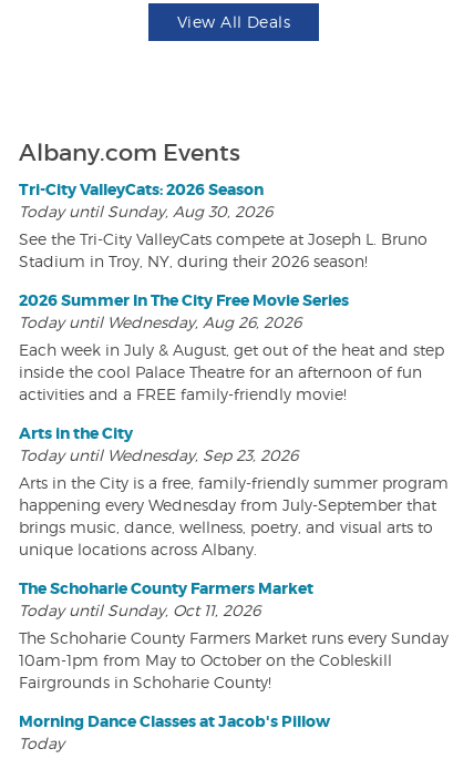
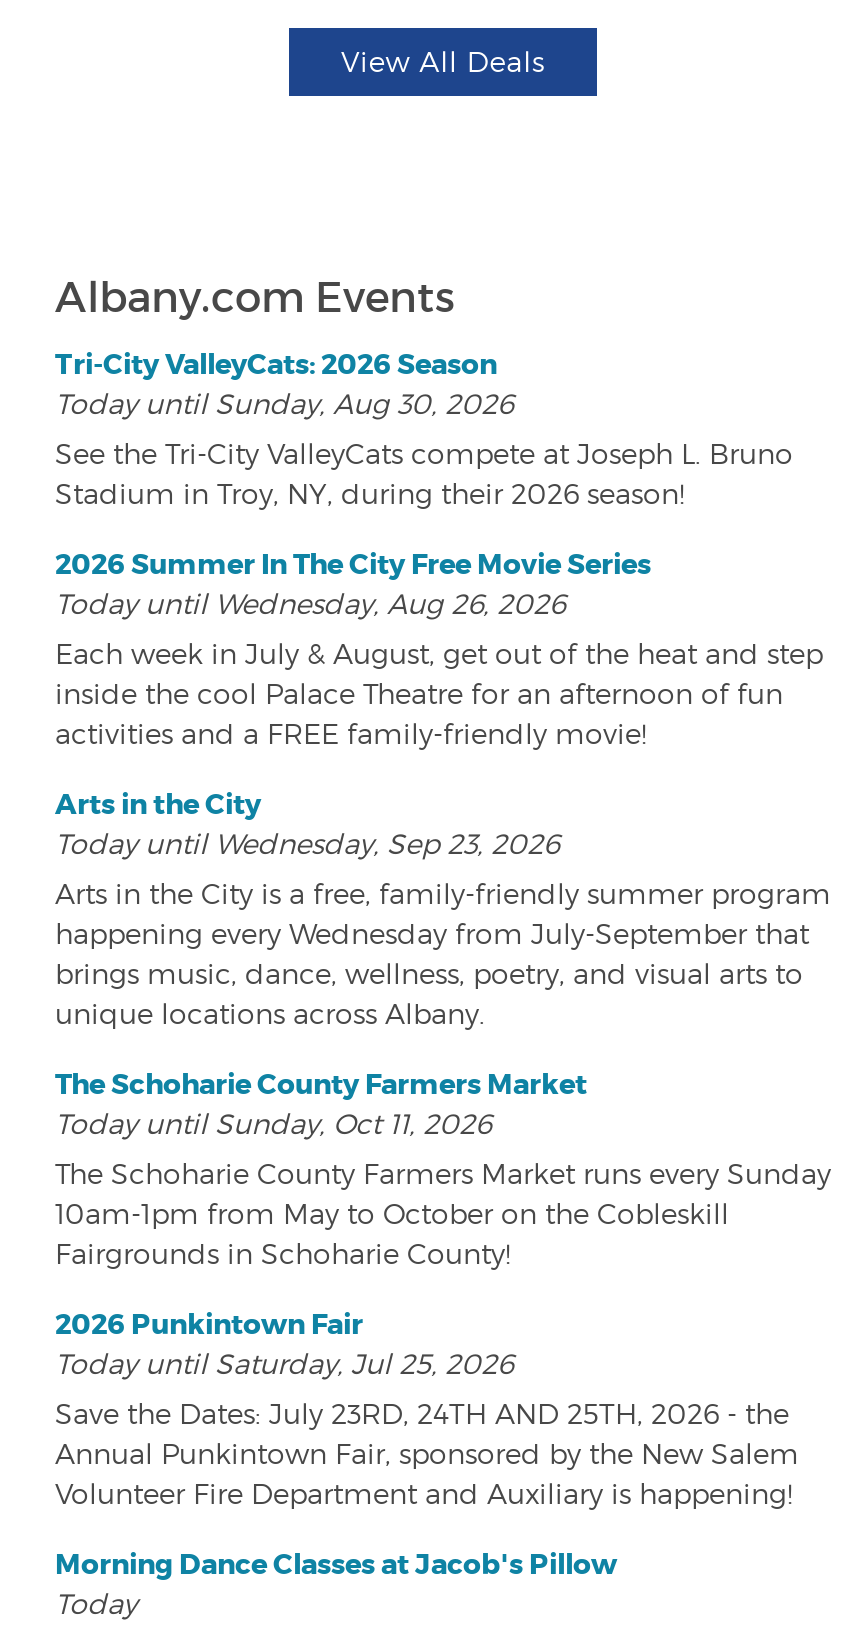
+ 2026 Punkintown Fair
+ Today until Saturday, Jul 25, 2026
+ Save the Dates: July 23RD, 24TH AND 25TH, 2026 - the
+ Annual Punkintown Fair, sponsored by the New Salem
+ Volunteer Fire Department and Auxiliary is happening!
